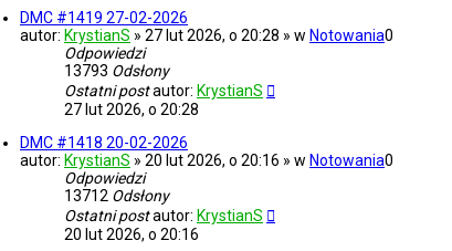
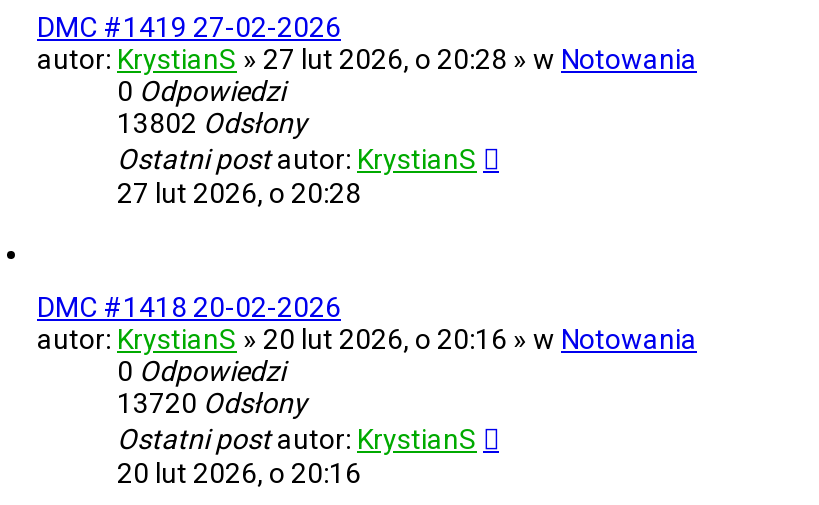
- autor:KrystianS » 27 lut 2026, o 20:28 » w Notowania0
- Odpowiedzi
- 13793 Odsłony
+ autor: KrystianS » 27 lut 2026, o 20:28 » w Notowania
+ 0 Odpowiedzi
+ 13802 Odsłony

- autor:KrystianS » 20 lut 2026, o 20:16 » w Notowania0
- Odpowiedzi
- 13712 Odsłony
+ autor: KrystianS » 20 lut 2026, o 20:16 » w Notowania
+ 0 Odpowiedzi
+ 13720 Odsłony
